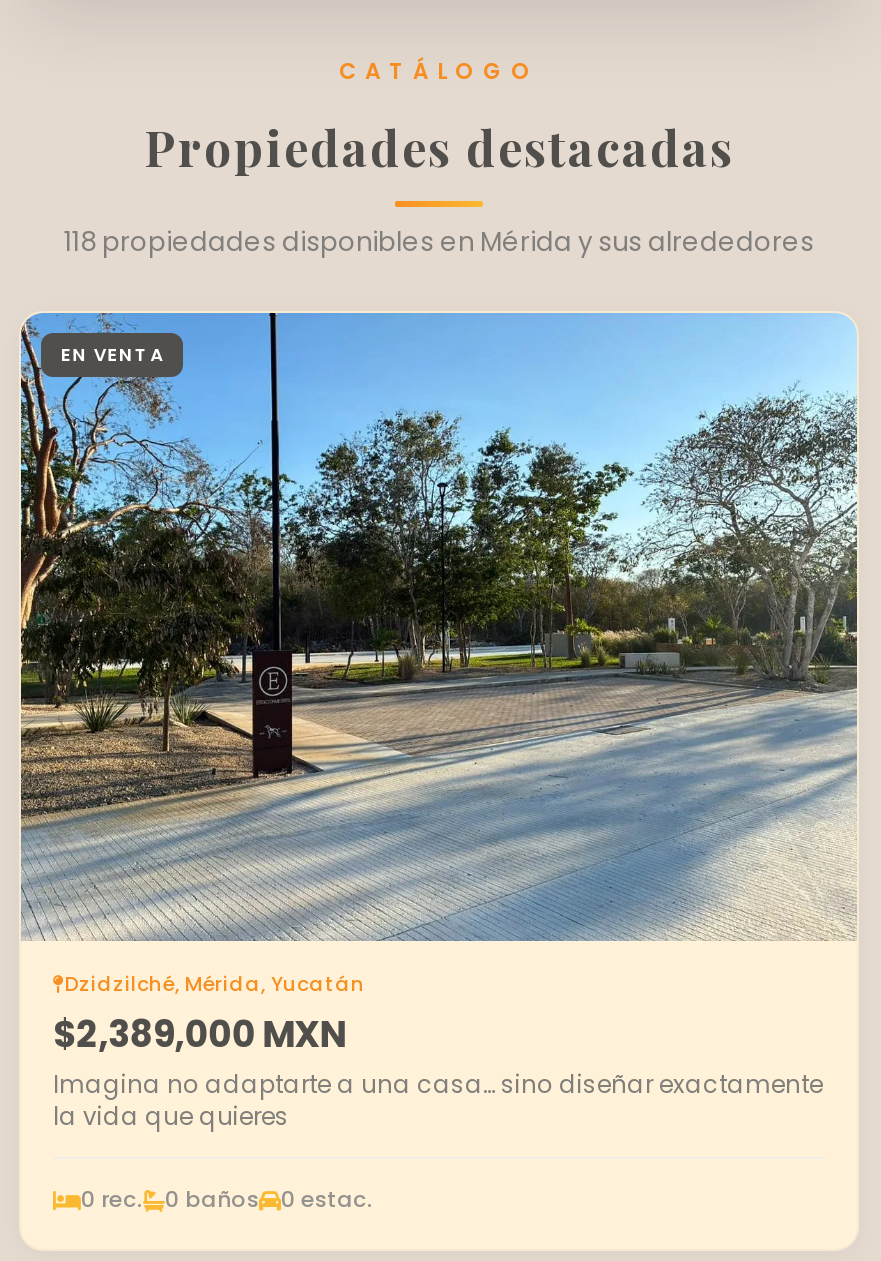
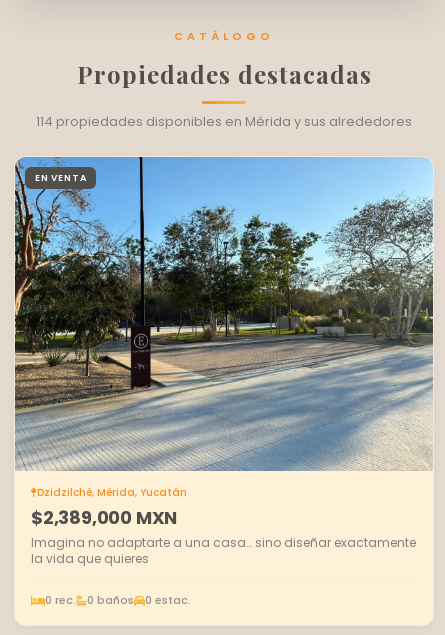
- 118 propiedades disponibles en Mérida y sus alrededores
+ 114 propiedades disponibles en Mérida y sus alrededores
